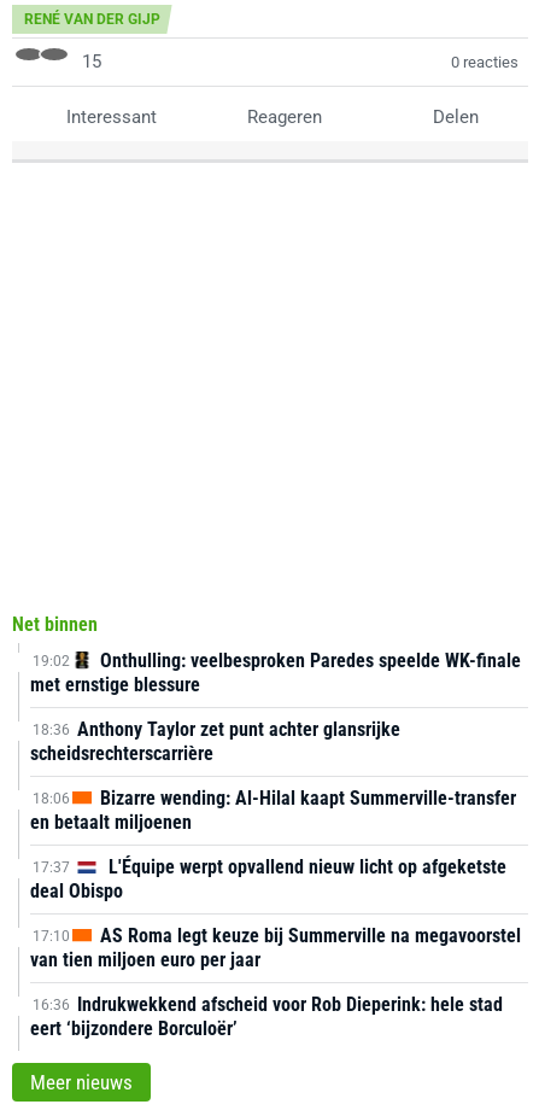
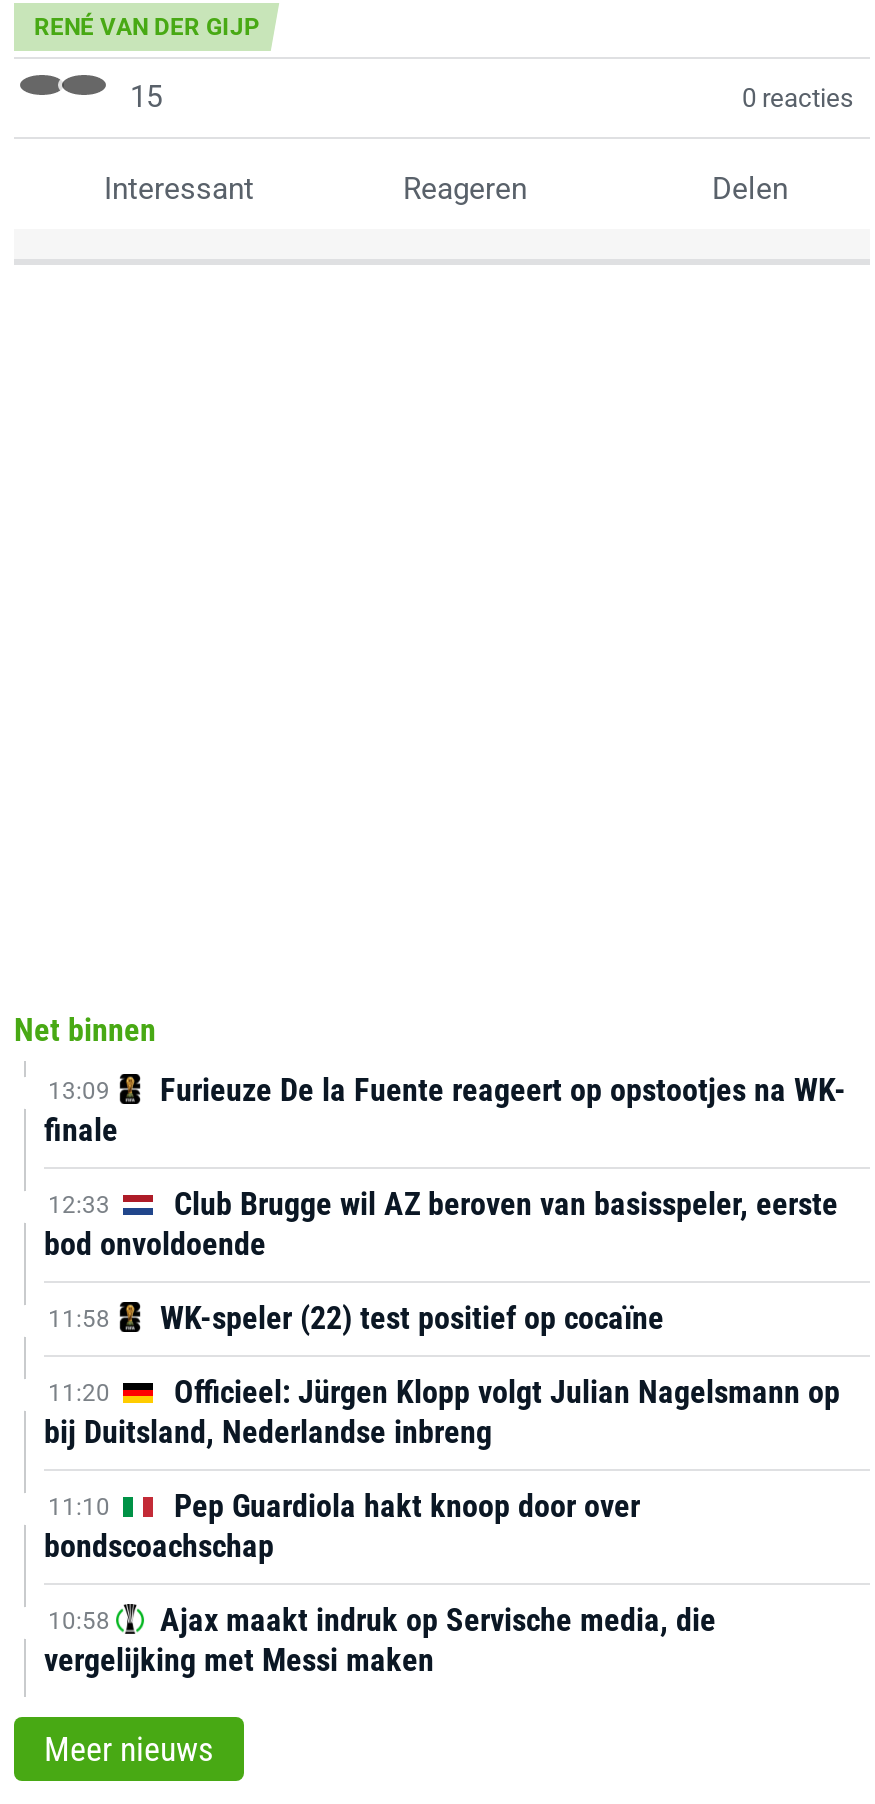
- 19:02
- Onthulling: veelbesproken Paredes speelde WK-finale
- met ernstige blessure
+ 13:09
+ Furieuze De la Fuente reageert op opstootjes na WK-
+ finale

- 18:36 Anthony Taylor zet punt achter glansrijke
- scheidsrechterscarrière
+ 12:33
+ Club Brugge wil AZ beroven van basisspeler, eerste
+ bod onvoldoende

- 18:06
- Bizarre wending: Al-Hilal kaapt Summerville-transfer
- en betaalt miljoenen
+ 11:58
+ WK-speler (22) test positief op cocaïne

- 17:37
- L'Équipe werpt opvallend nieuw licht op afgeketste
- deal Obispo
+ 11:20
+ Officieel: Jürgen Klopp volgt Julian Nagelsmann op
+ bij Duitsland, Nederlandse inbreng

- 17:10
- AS Roma legt keuze bij Summerville na megavoorstel
- van tien miljoen euro per jaar
+ 11:10
+ Pep Guardiola hakt knoop door over
+ bondscoachschap

- 16:36 Indrukwekkend afscheid voor Rob Dieperink: hele stad
- eert ‘bijzondere Borculoër’
+ 10:58
+ Ajax maakt indruk op Servische media, die
+ vergelijking met Messi maken
